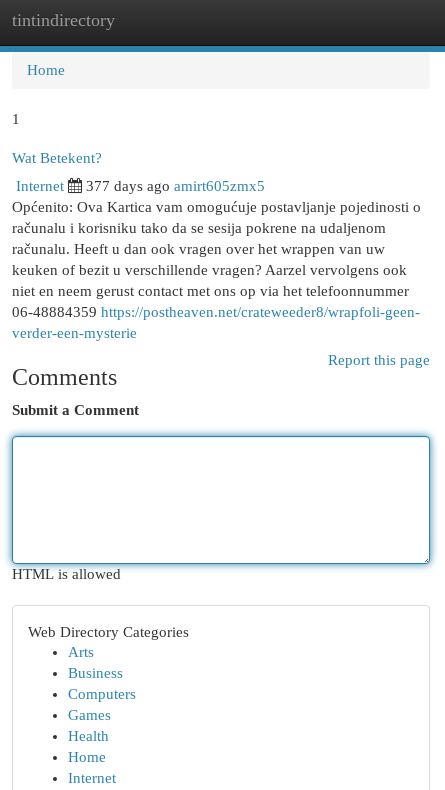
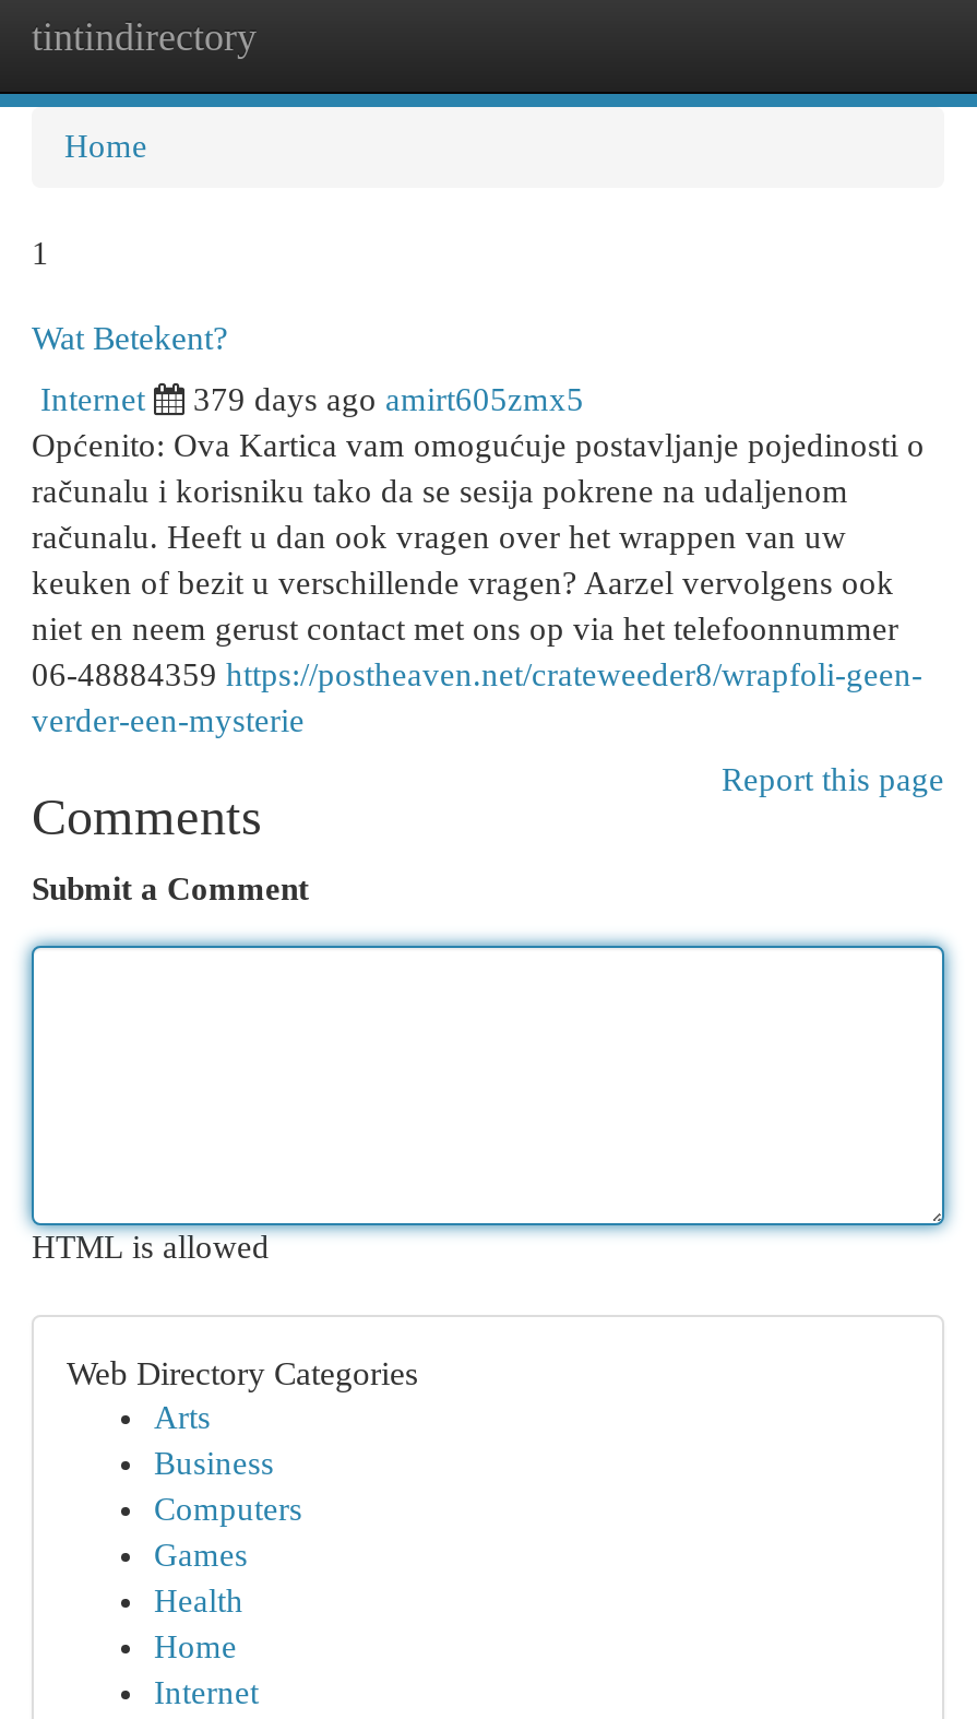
- 377 days ago amirt605zmx5
+ 379 days ago amirt605zmx5
